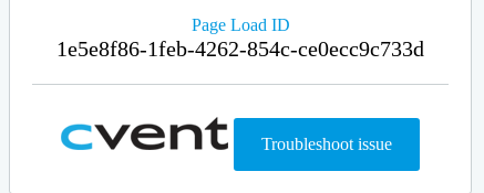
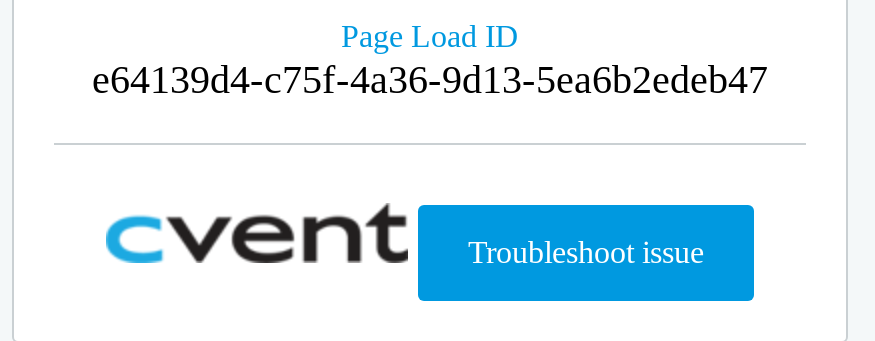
- 1e5e8f86-1feb-4262-854c-ce0ecc9c733d
+ e64139d4-c75f-4a36-9d13-5ea6b2edeb47
